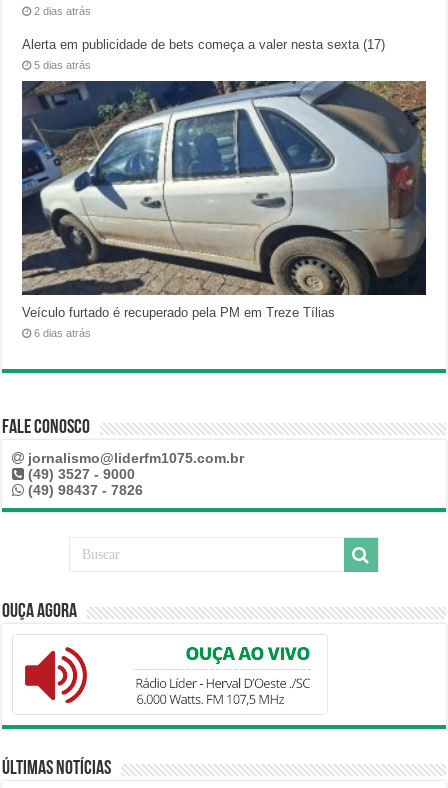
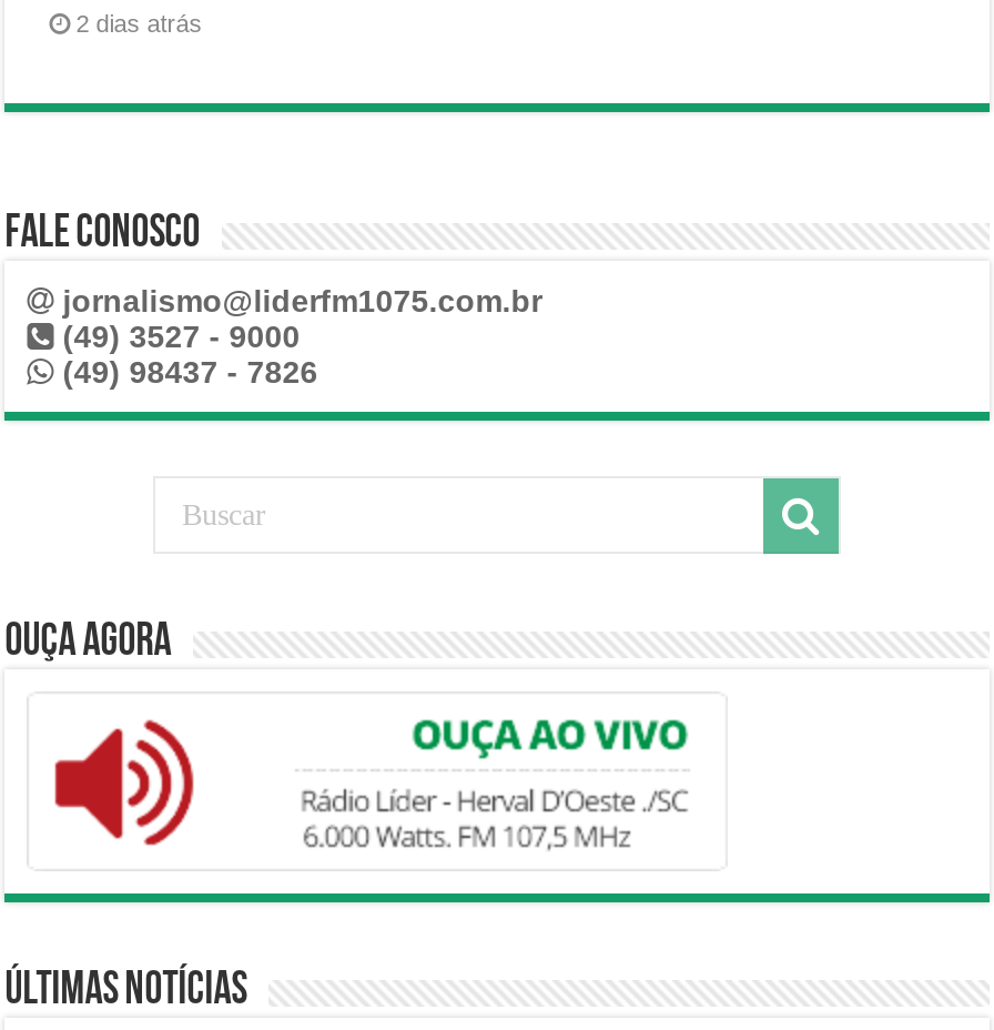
- Alerta em publicidade de bets começa a valer nesta sexta (17)
- 5 dias atrás

- [image]
- Veículo furtado é recuperado pela PM em Treze Tílias
- 6 dias atrás
